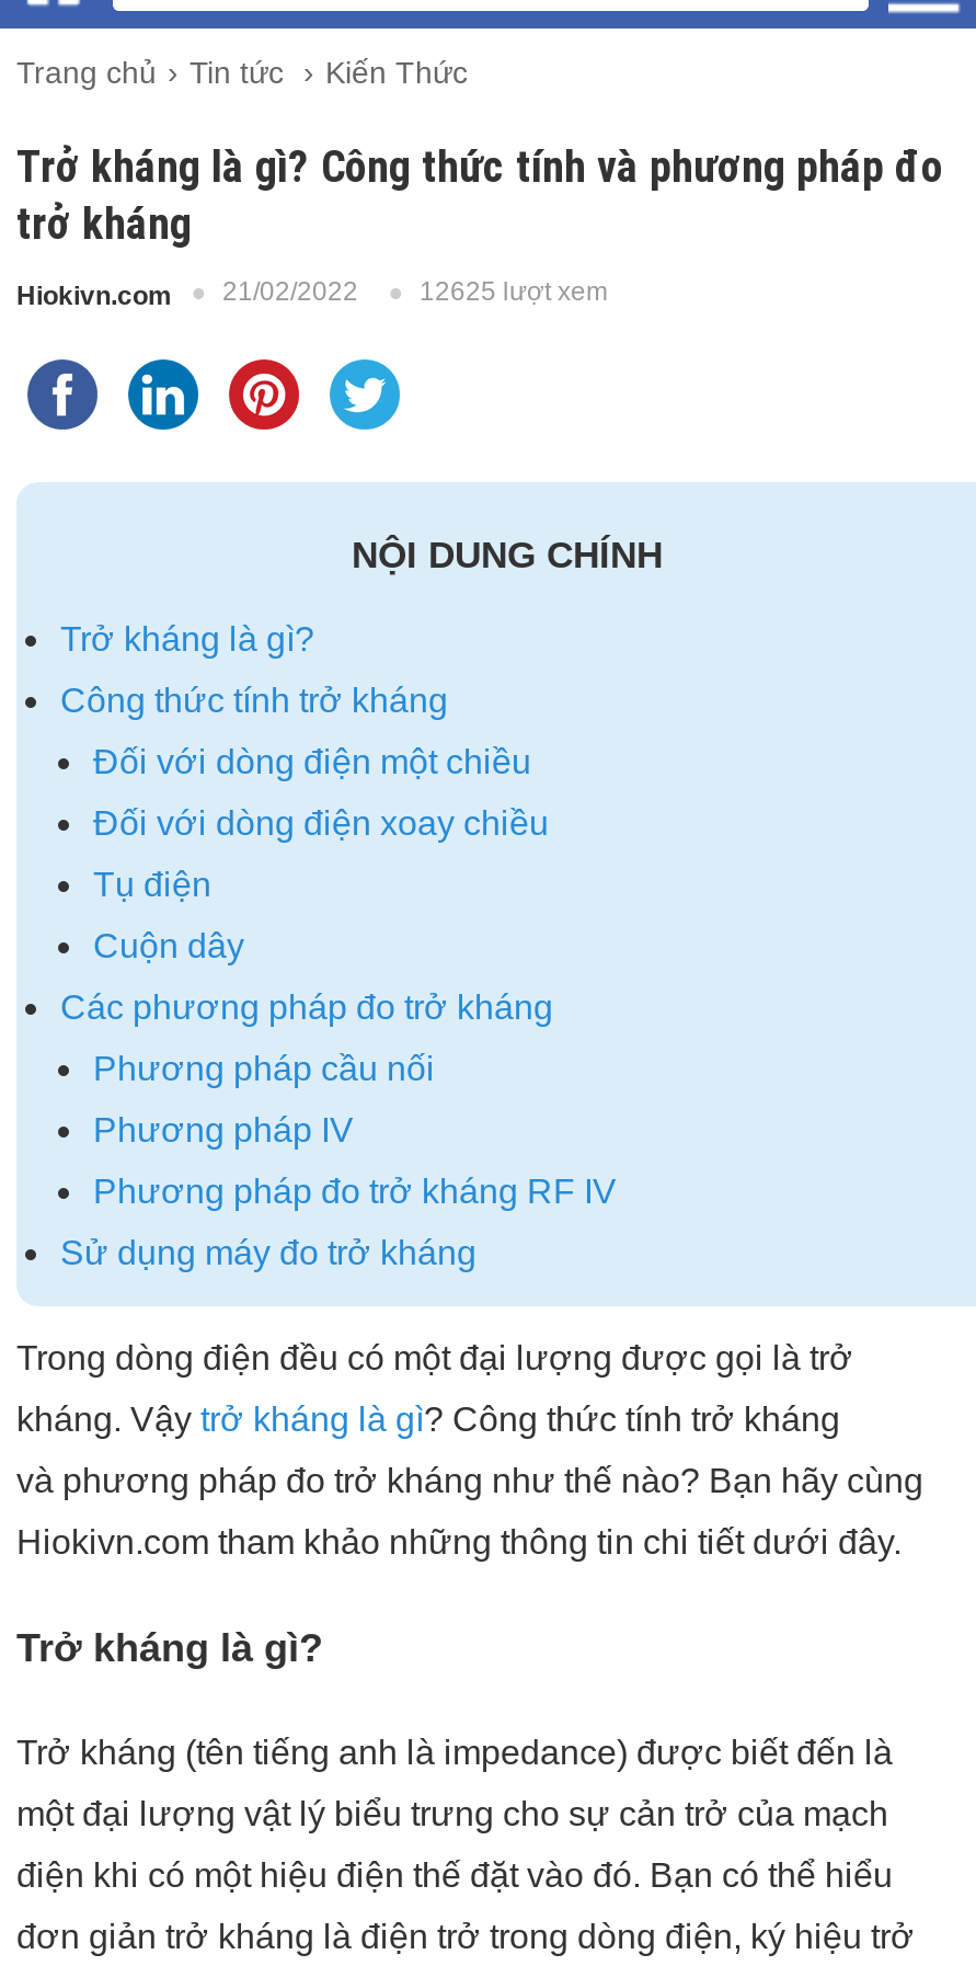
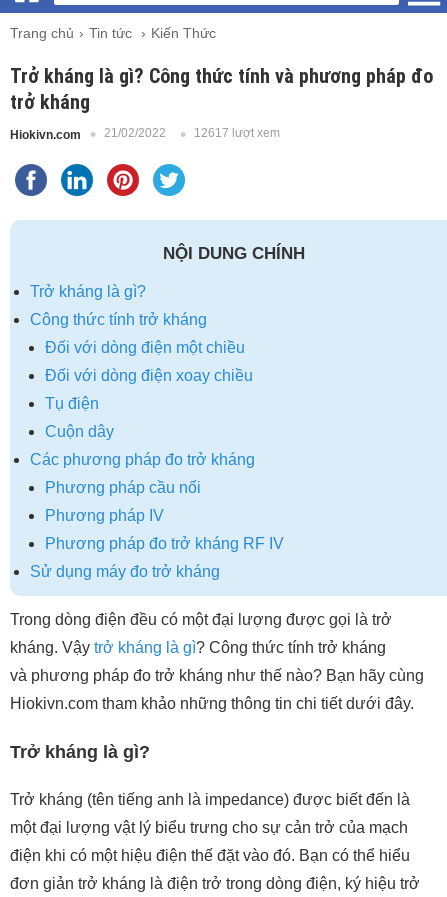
- Hiokivn.com 21/02/2022 12625 lượt xem
+ Hiokivn.com 21/02/2022 12617 lượt xem
